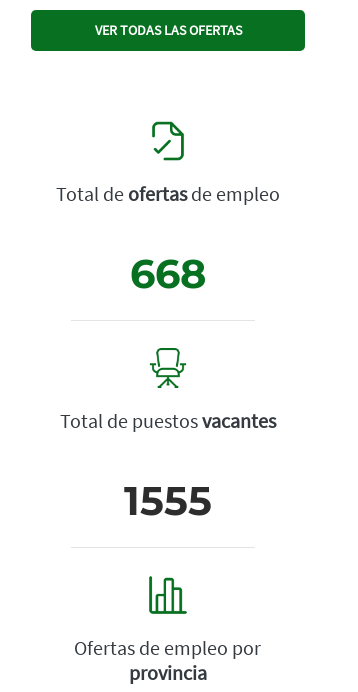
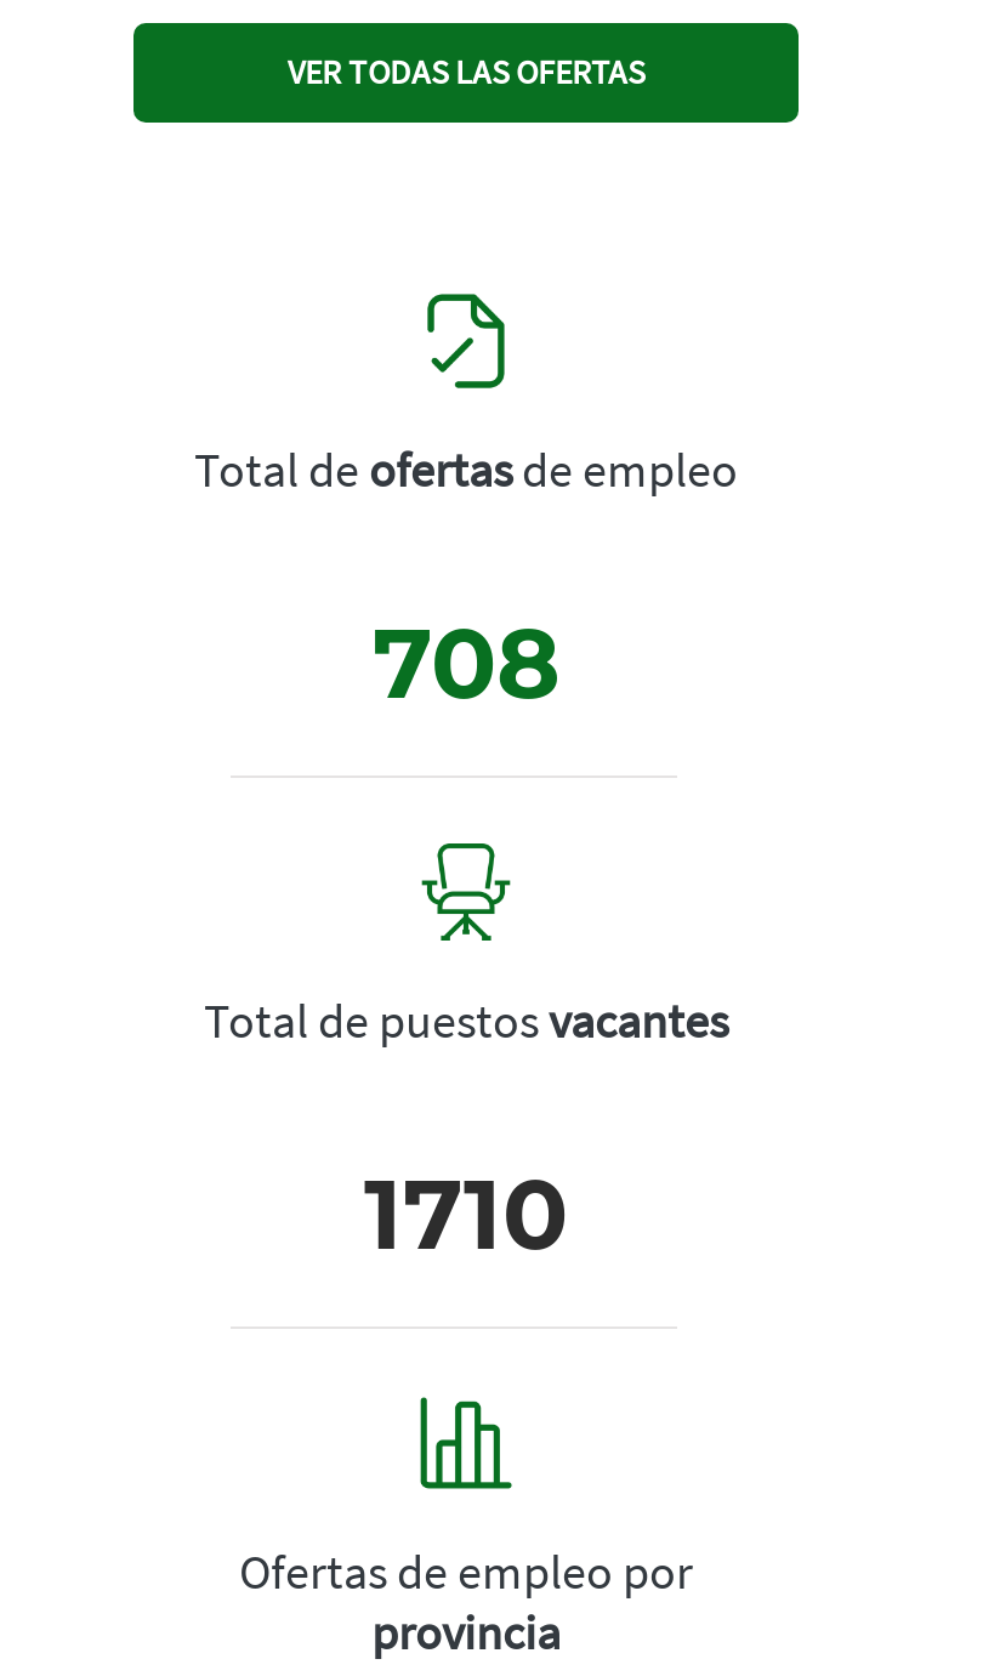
- 668
+ 708

- 1555
+ 1710
